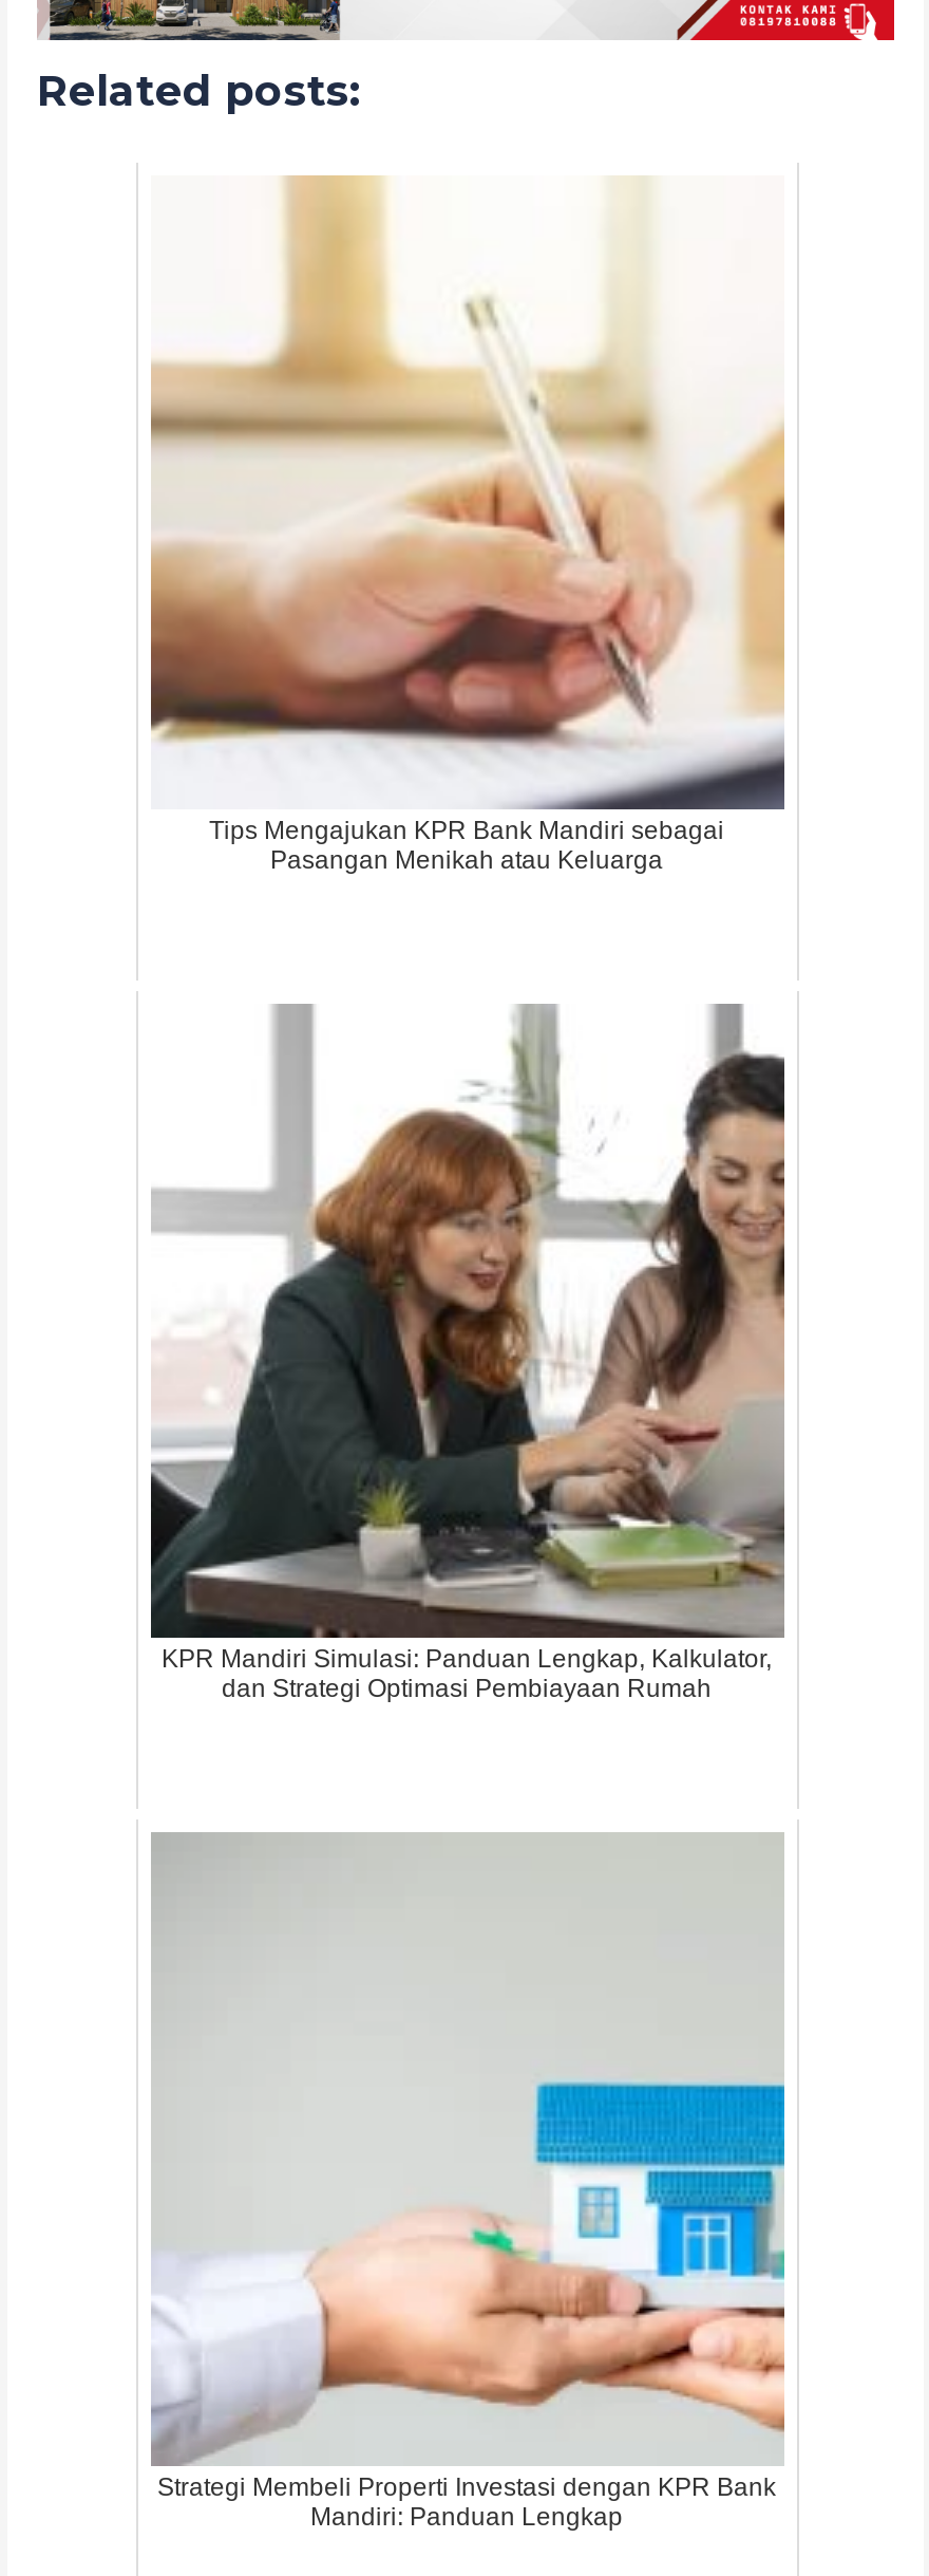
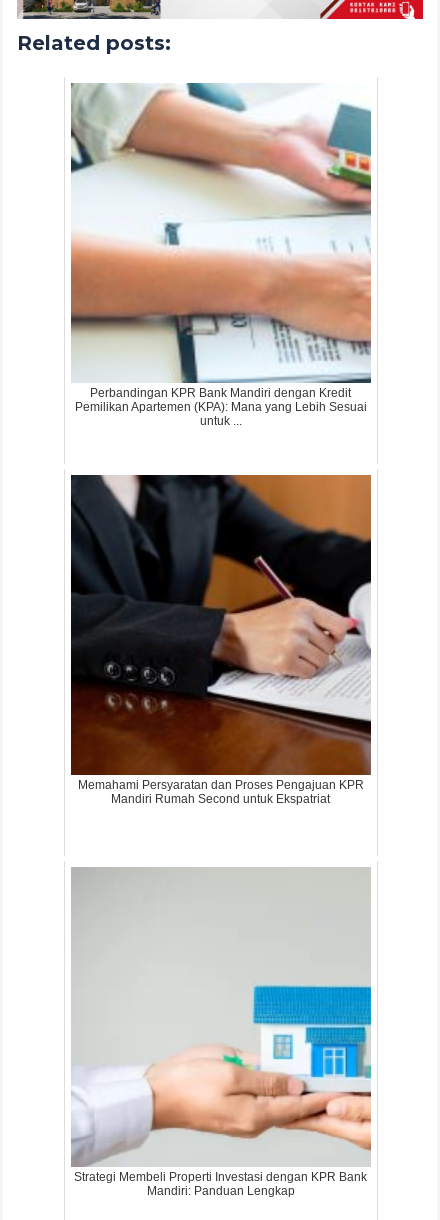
- [image]
- Tips Mengajukan KPR Bank Mandiri sebagai
- Pasangan Menikah atau Keluarga
+ [image]
+ Perbandingan KPR Bank Mandiri dengan Kredit
+ Pemilikan Apartemen (KPA): Mana yang Lebih Sesuai
+ untuk ...

- [image]
- KPR Mandiri Simulasi: Panduan Lengkap, Kalkulator,
- dan Strategi Optimasi Pembiayaan Rumah
+ [image]
+ Memahami Persyaratan dan Proses Pengajuan KPR
+ Mandiri Rumah Second untuk Ekspatriat
